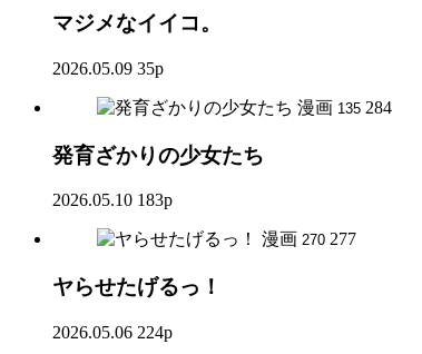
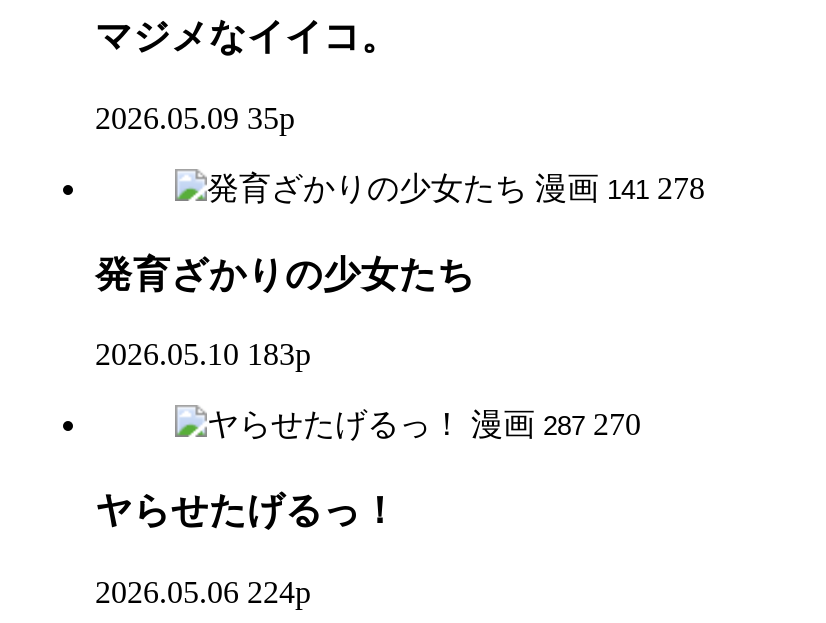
- 漫画 135 284
+ 漫画 141 278

- 漫画 270 277
+ 漫画 287 270
